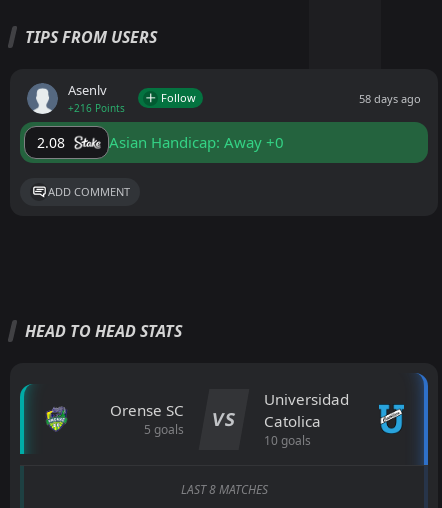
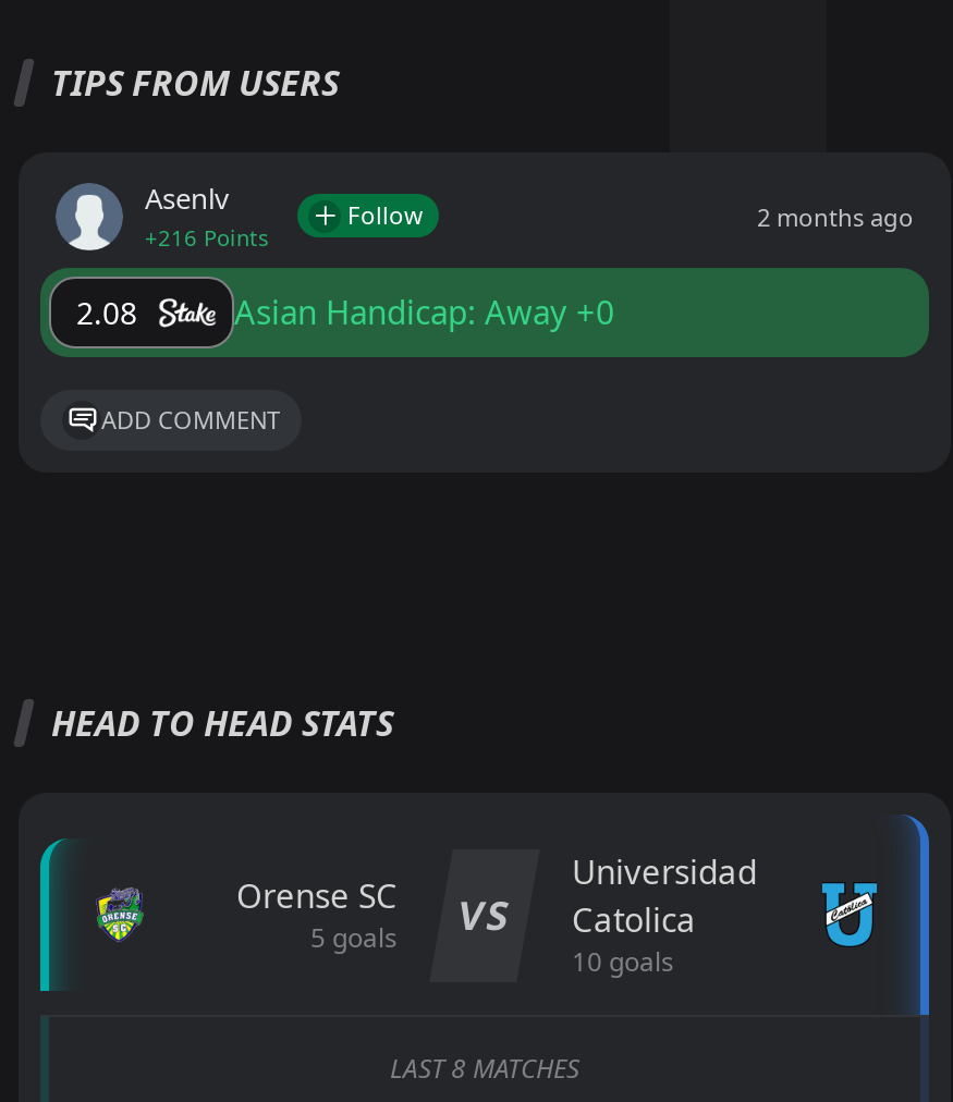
- 58 days ago
+ 2 months ago
